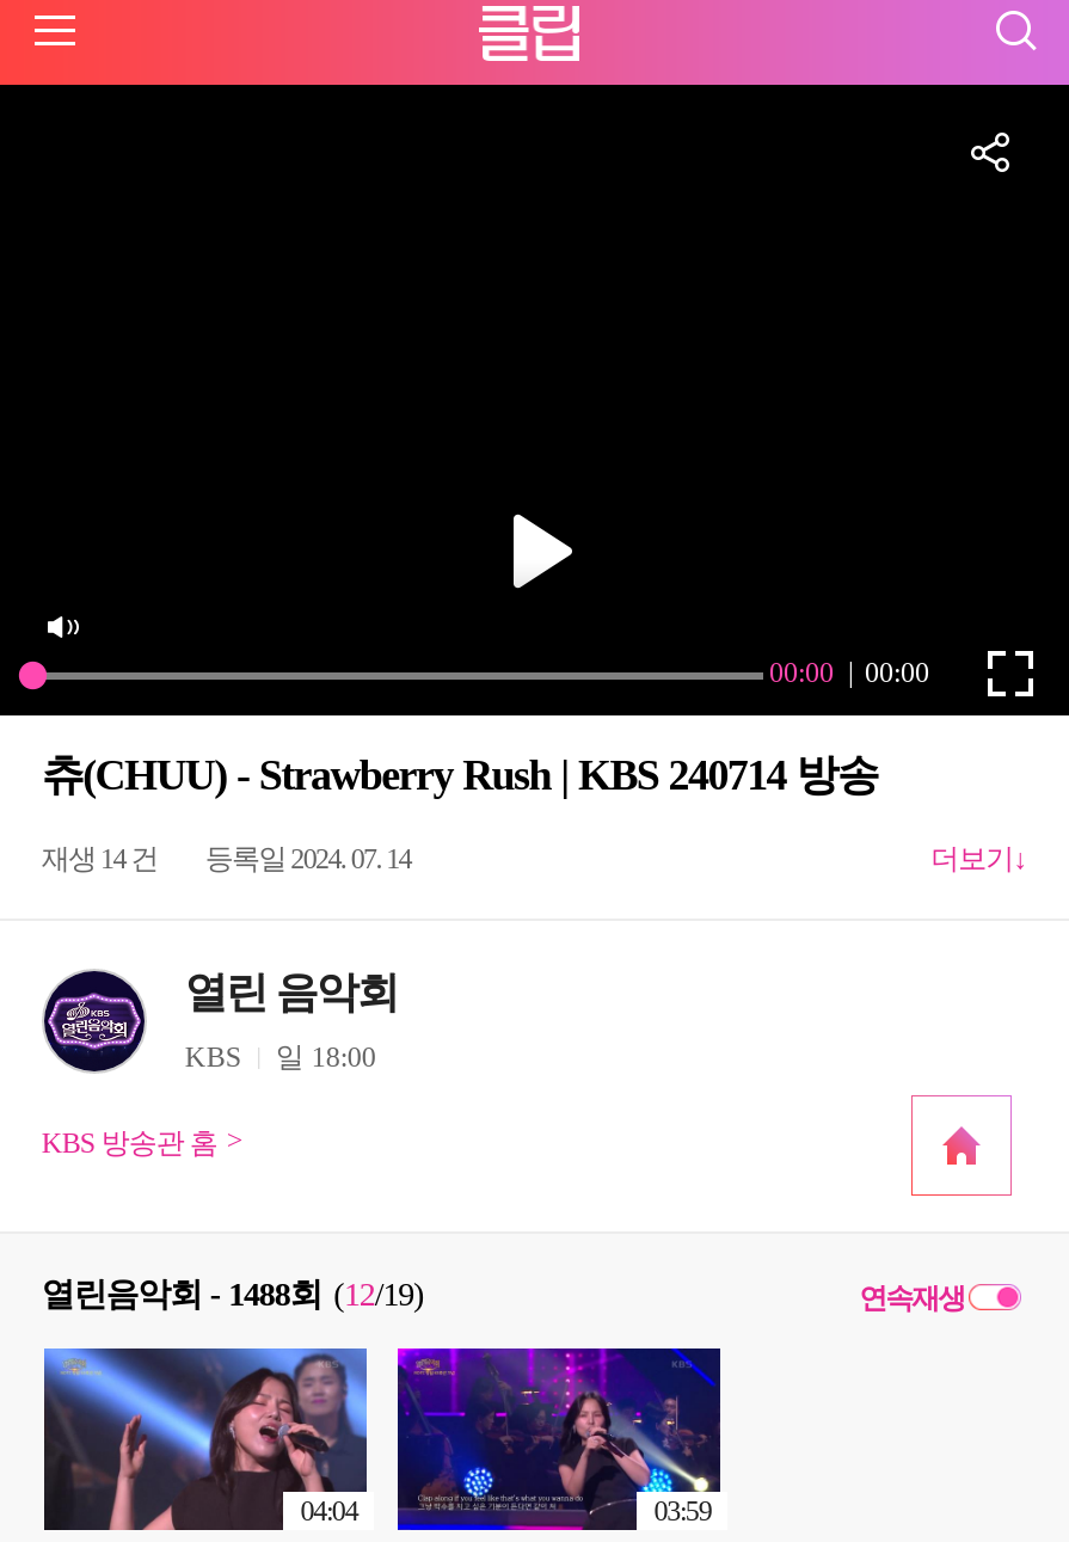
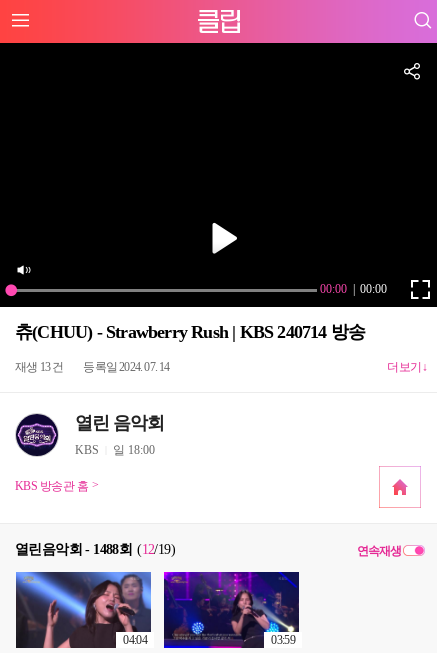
- 재생 14 건 등록일 2024. 07. 14
+ 재생 13 건 등록일 2024. 07. 14
